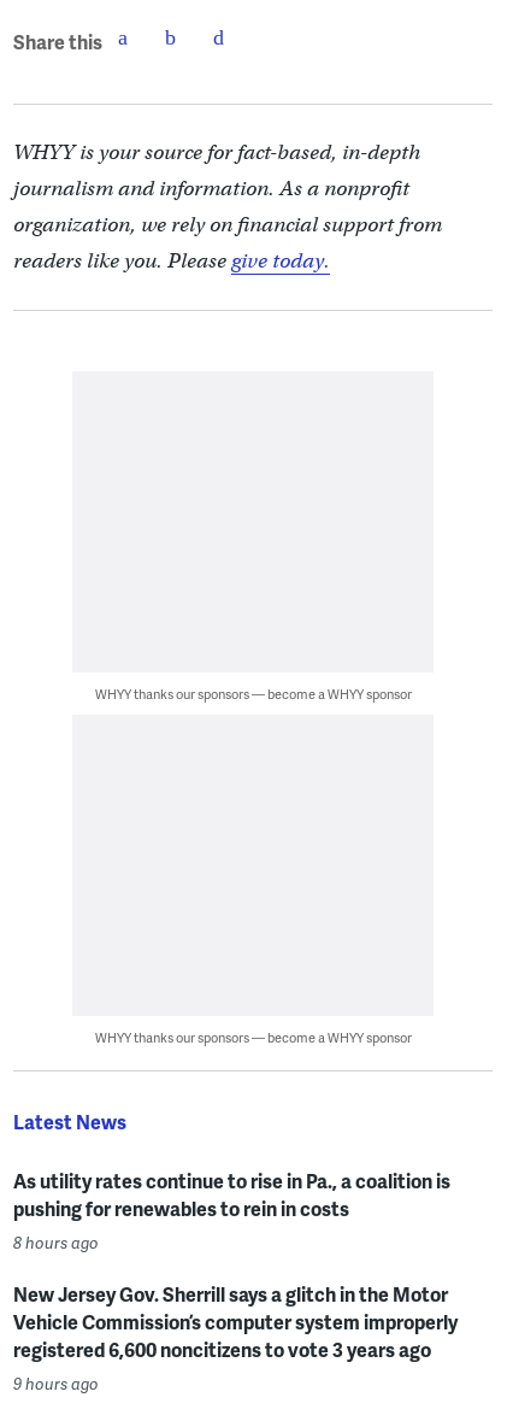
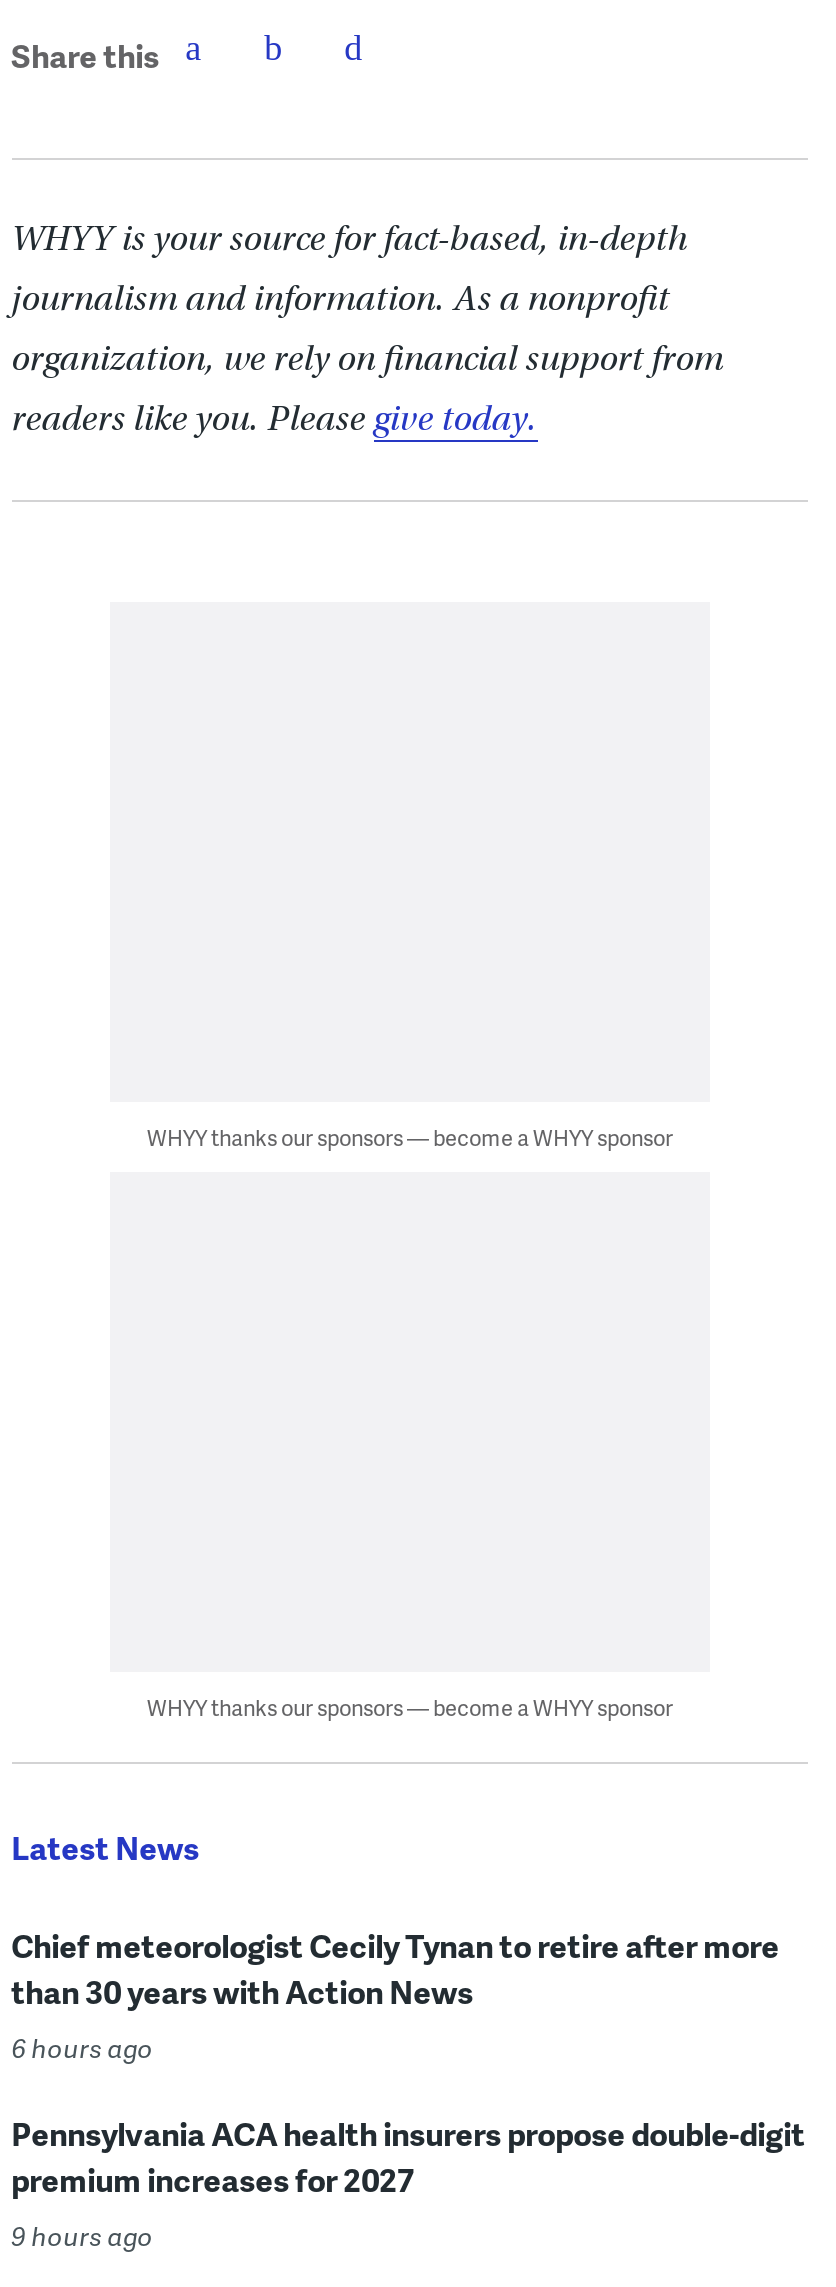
- As utility rates continue to rise in Pa., a coalition is
- pushing for renewables to rein in costs
- 8 hours ago
+ Chief meteorologist Cecily Tynan to retire after more
+ than 30 years with Action News
+ 6 hours ago

- New Jersey Gov. Sherrill says a glitch in the Motor
- Vehicle Commission’s computer system improperly
- registered 6,600 noncitizens to vote 3 years ago
+ Pennsylvania ACA health insurers propose double-digit
+ premium increases for 2027
